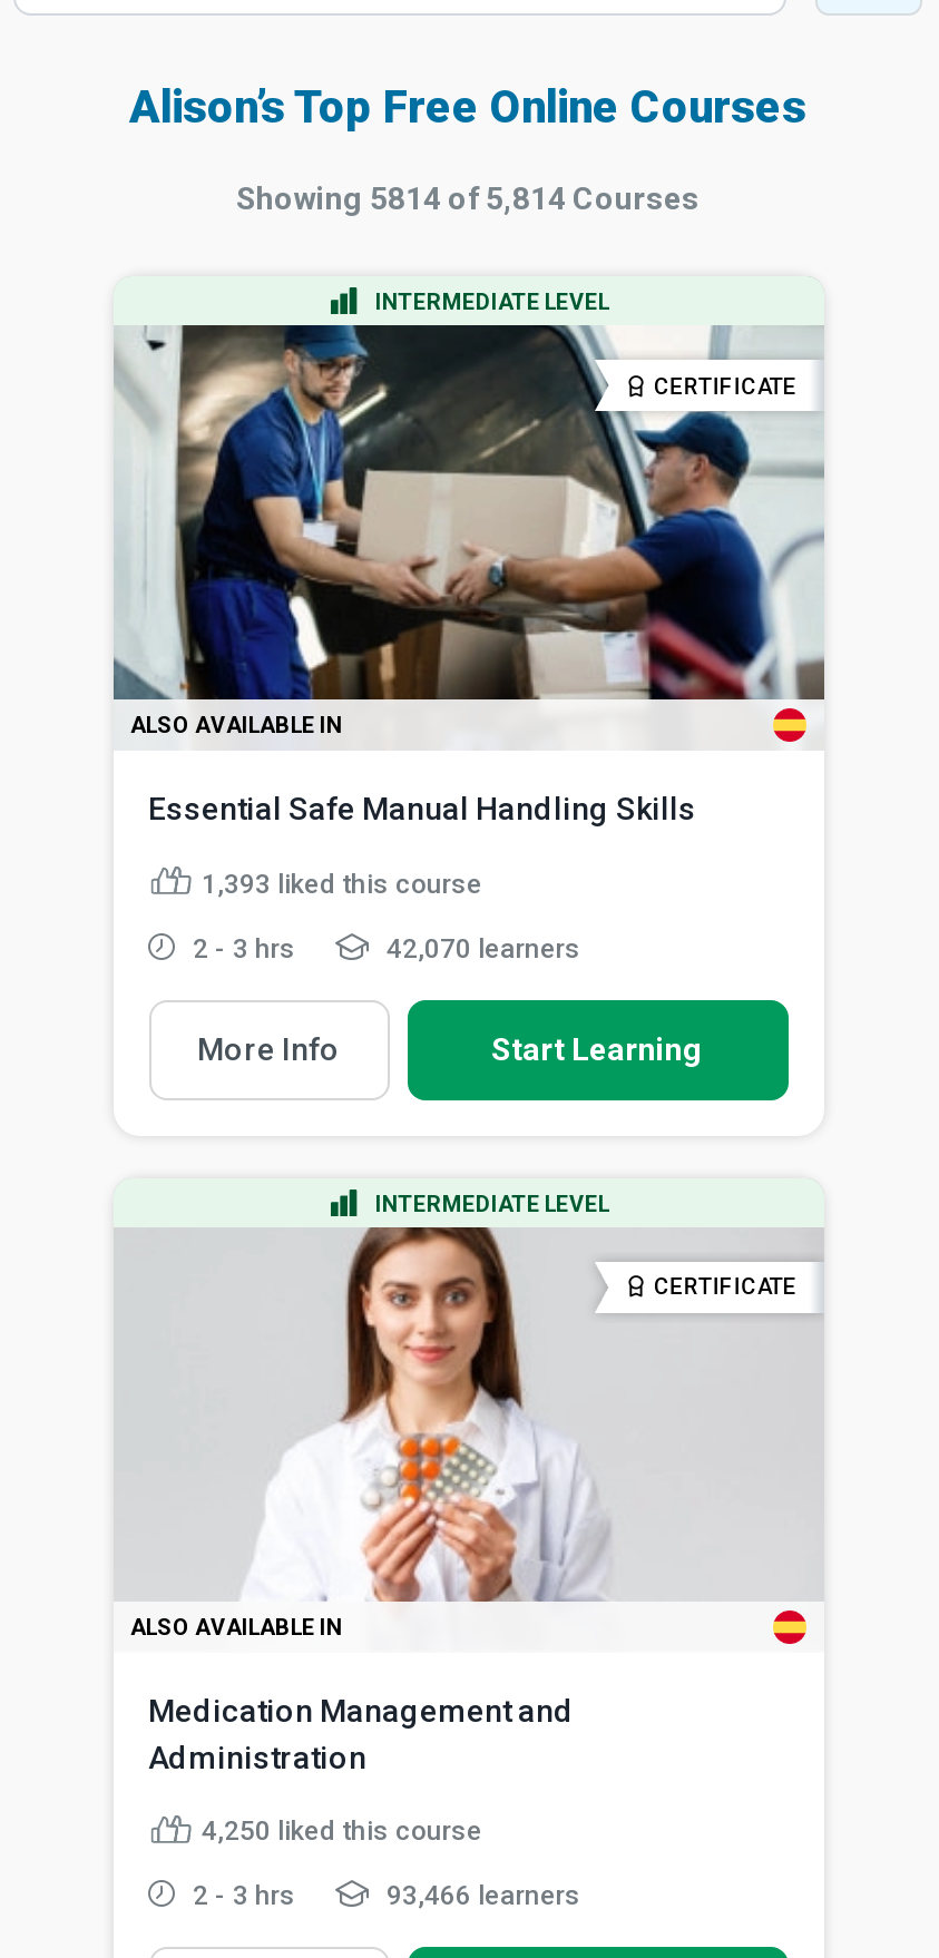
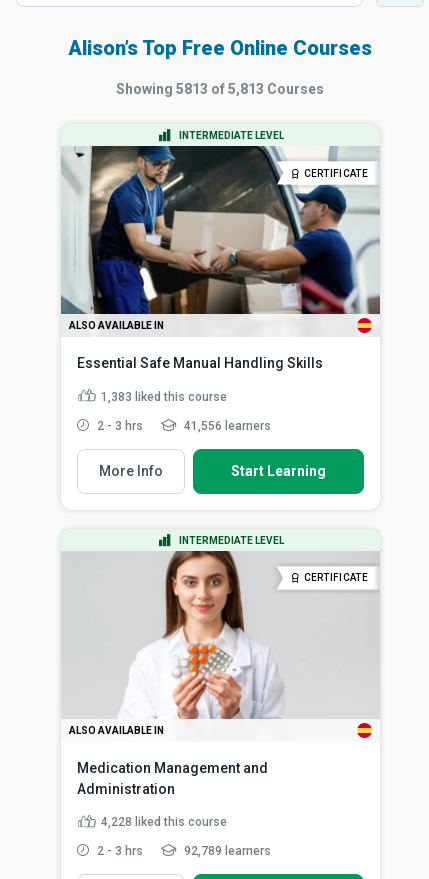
- Showing 5814 of 5,814 Courses
+ Showing 5813 of 5,813 Courses

- 1,393 liked this course
+ 1,383 liked this course

- 42,070 learners
+ 41,556 learners

- 4,250 liked this course
+ 4,228 liked this course

- 93,466 learners
+ 92,789 learners
